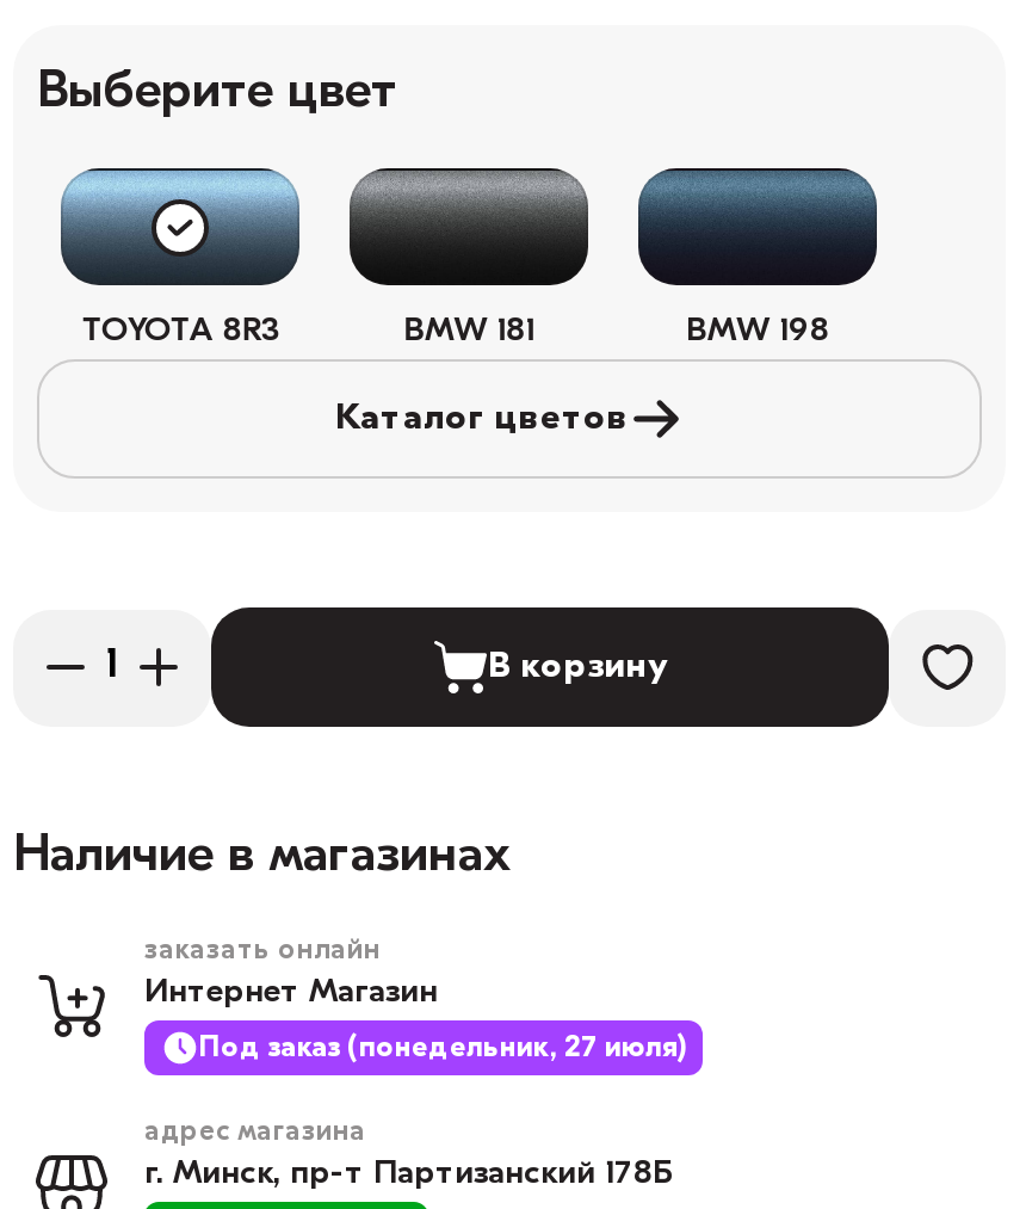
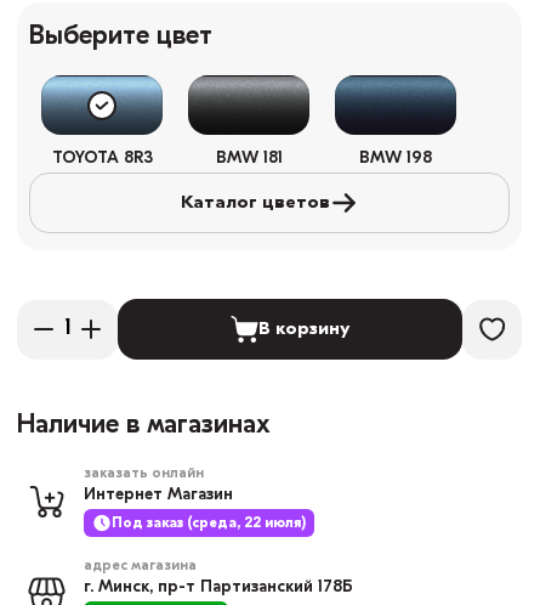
- Под заказ (понедельник, 27 июля)
+ Под заказ (среда, 22 июля)
